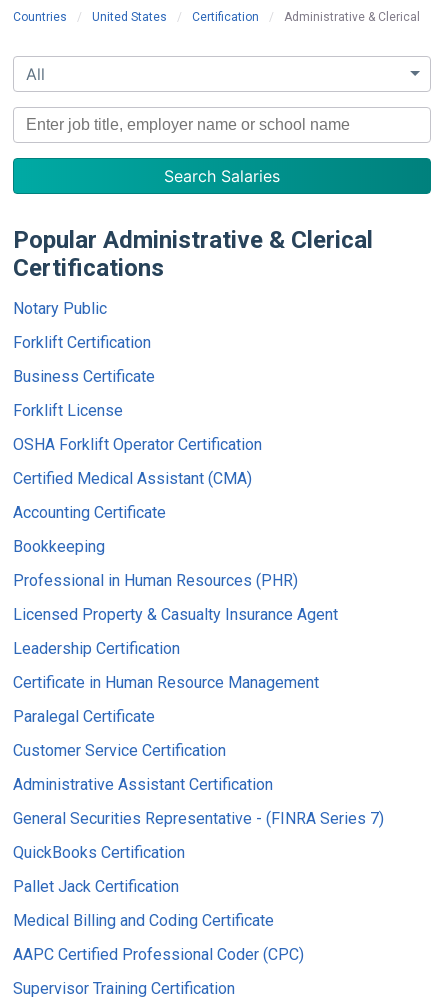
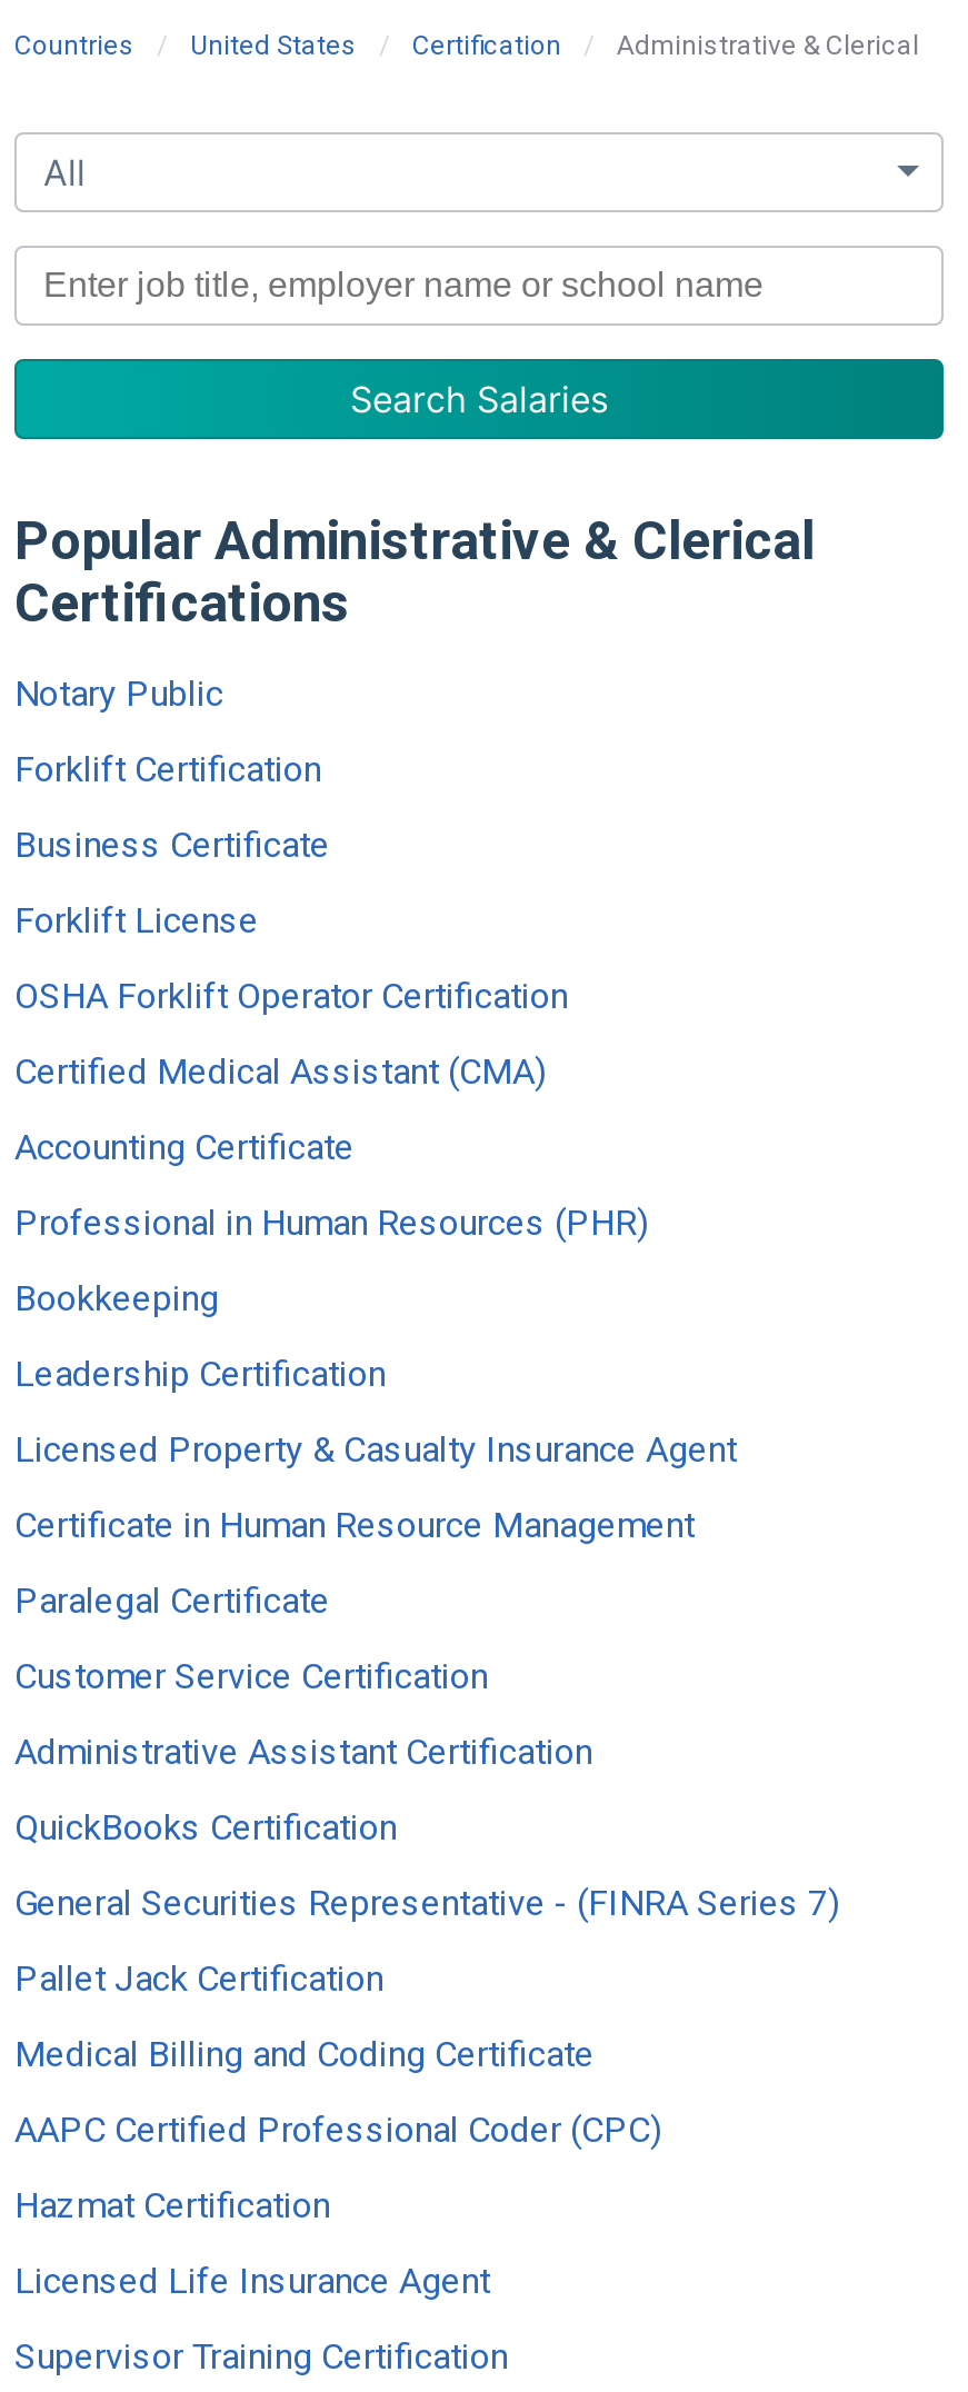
moved up: Professional in Human Resources (PHR)

moved up: Leadership Certification

moved up: QuickBooks Certification

+ Hazmat Certification
+ Licensed Life Insurance Agent
